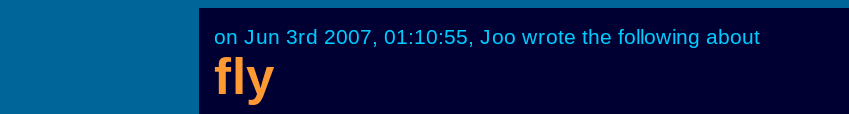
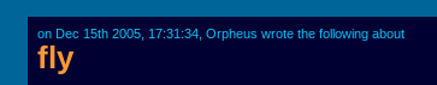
- on Jun 3rd 2007, 01:10:55, Joo wrote the following about
+ on Dec 15th 2005, 17:31:34, Orpheus wrote the following about
